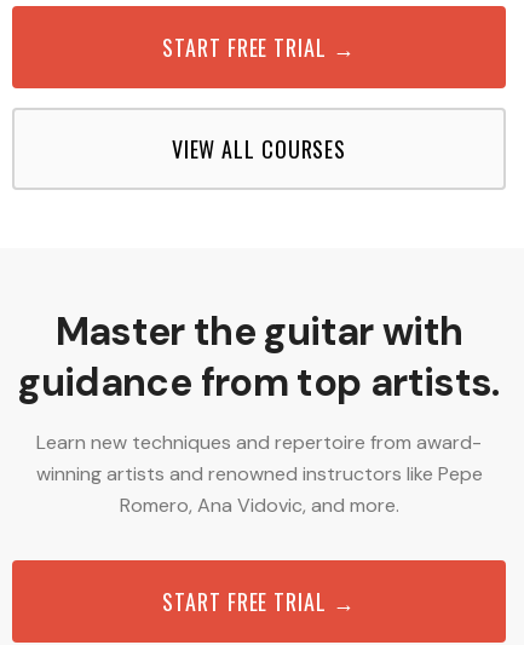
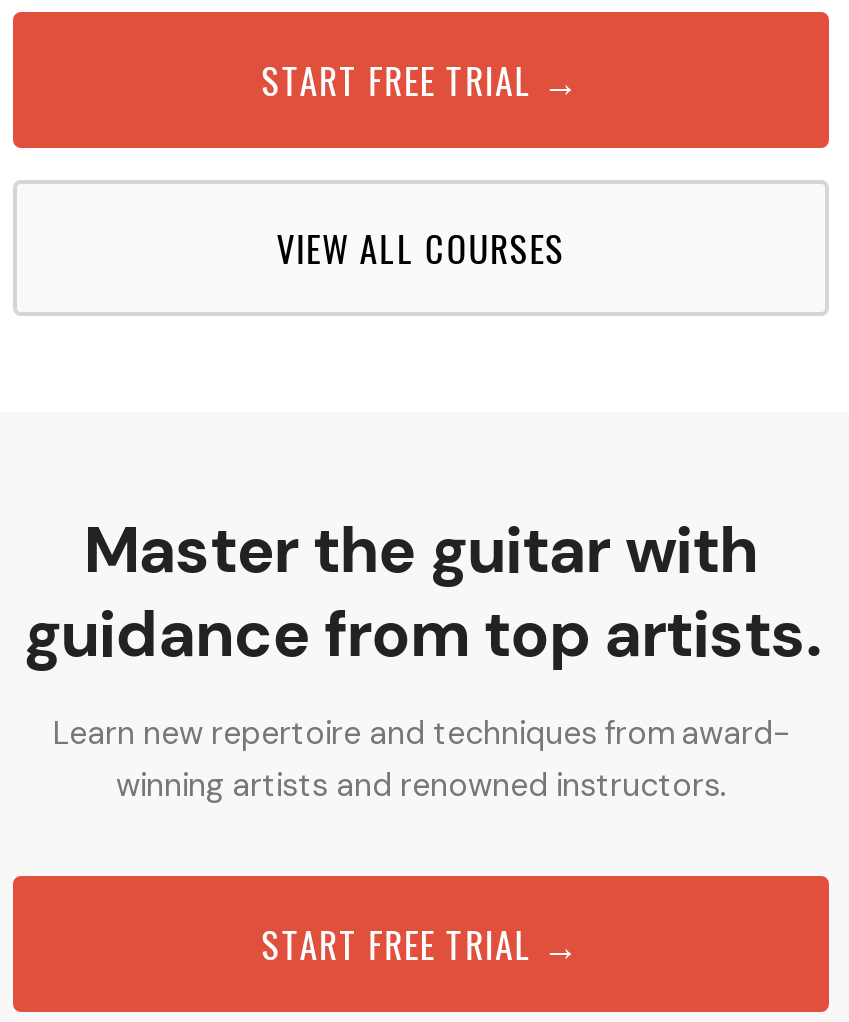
- Learn new techniques and repertoire from award-
- winning artists and renowned instructors like Pepe
- Romero, Ana Vidovic, and more.
+ Learn new repertoire and techniques from award-
+ winning artists and renowned instructors.
